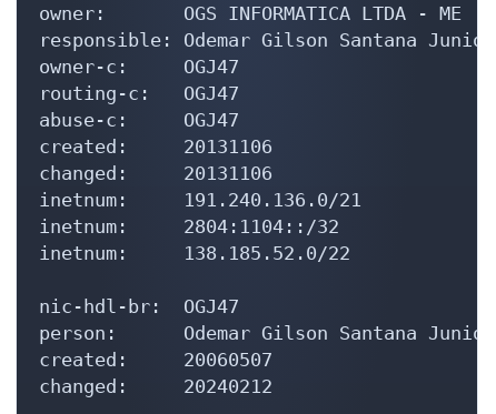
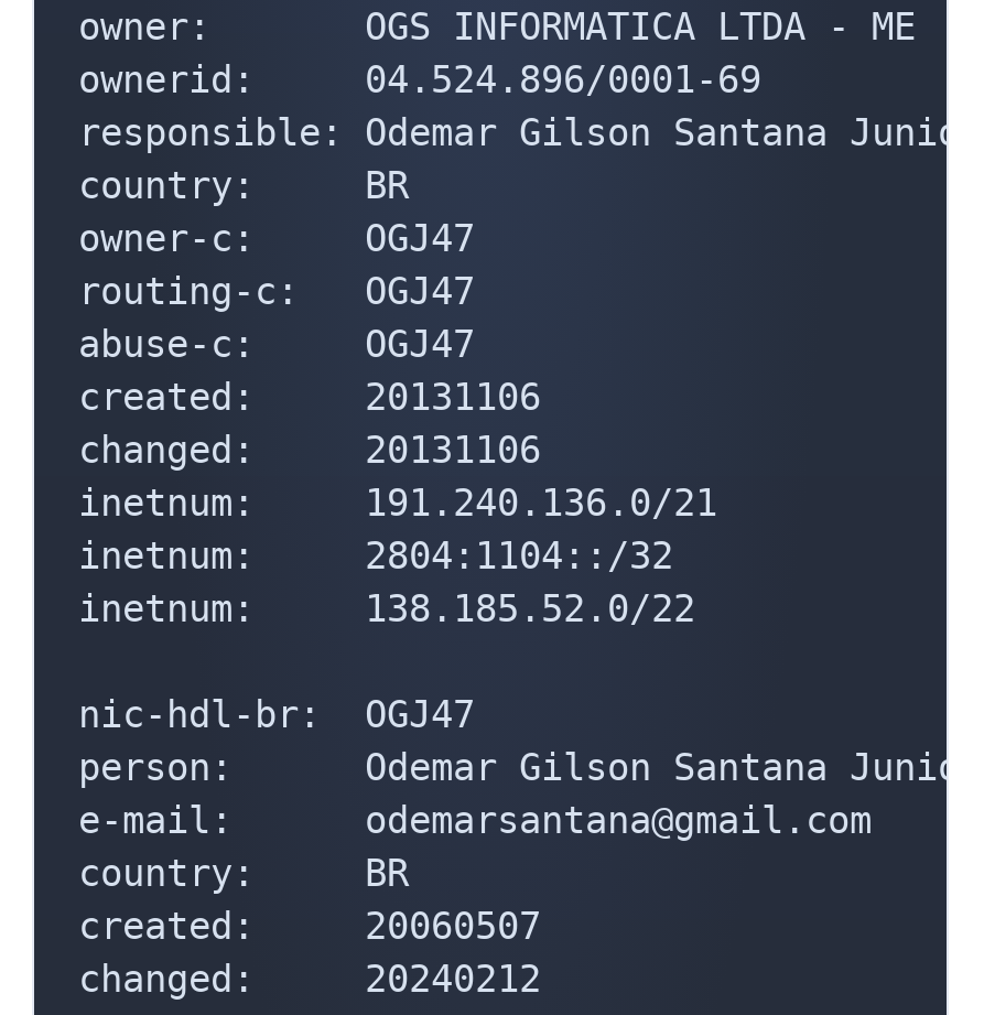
+ ownerid: 04.524.896/0001-69

+ country: BR

+ e-mail: odemarsantana@gmail.com
+ country: BR
